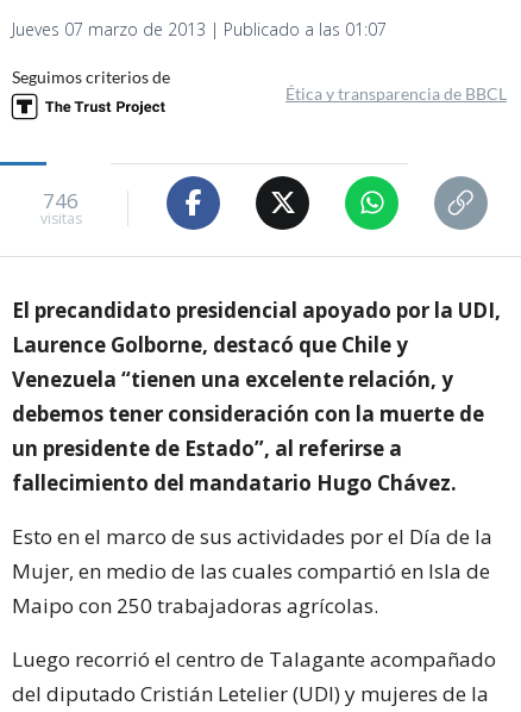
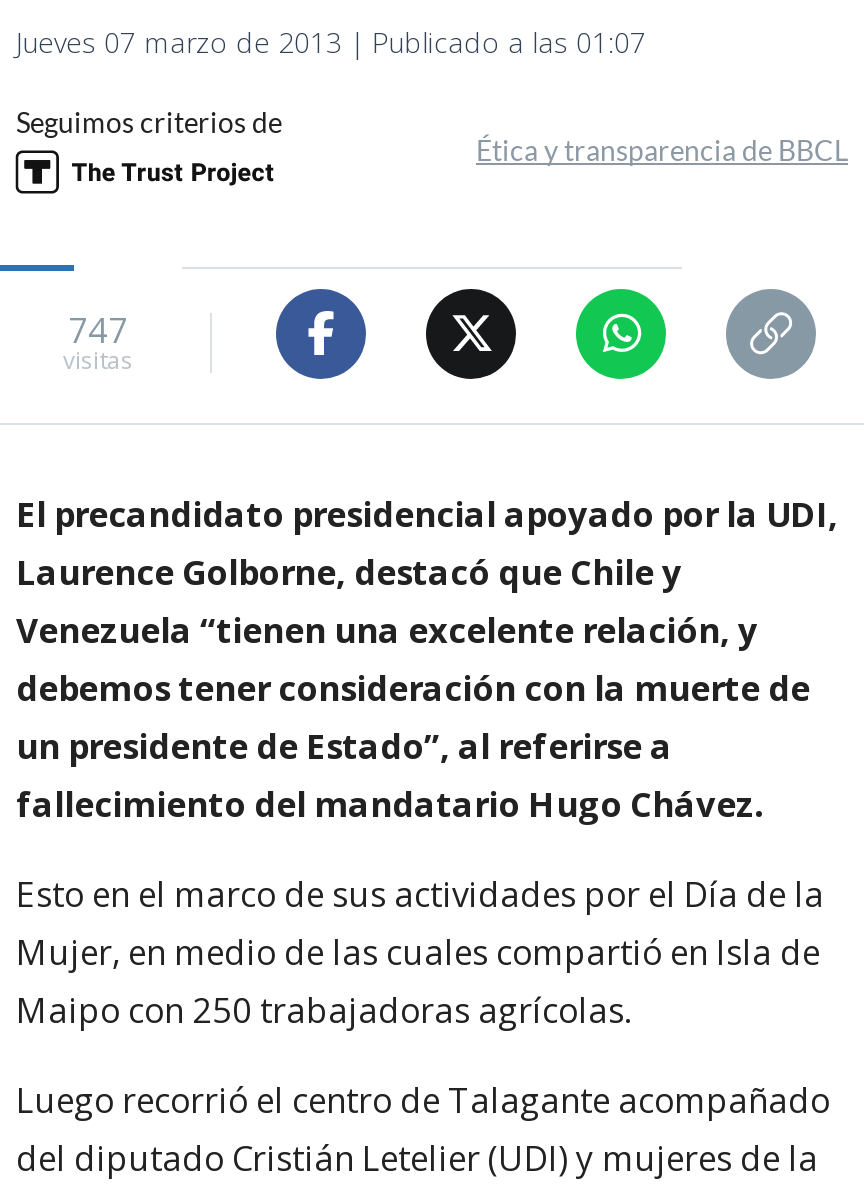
- 746
+ 747
